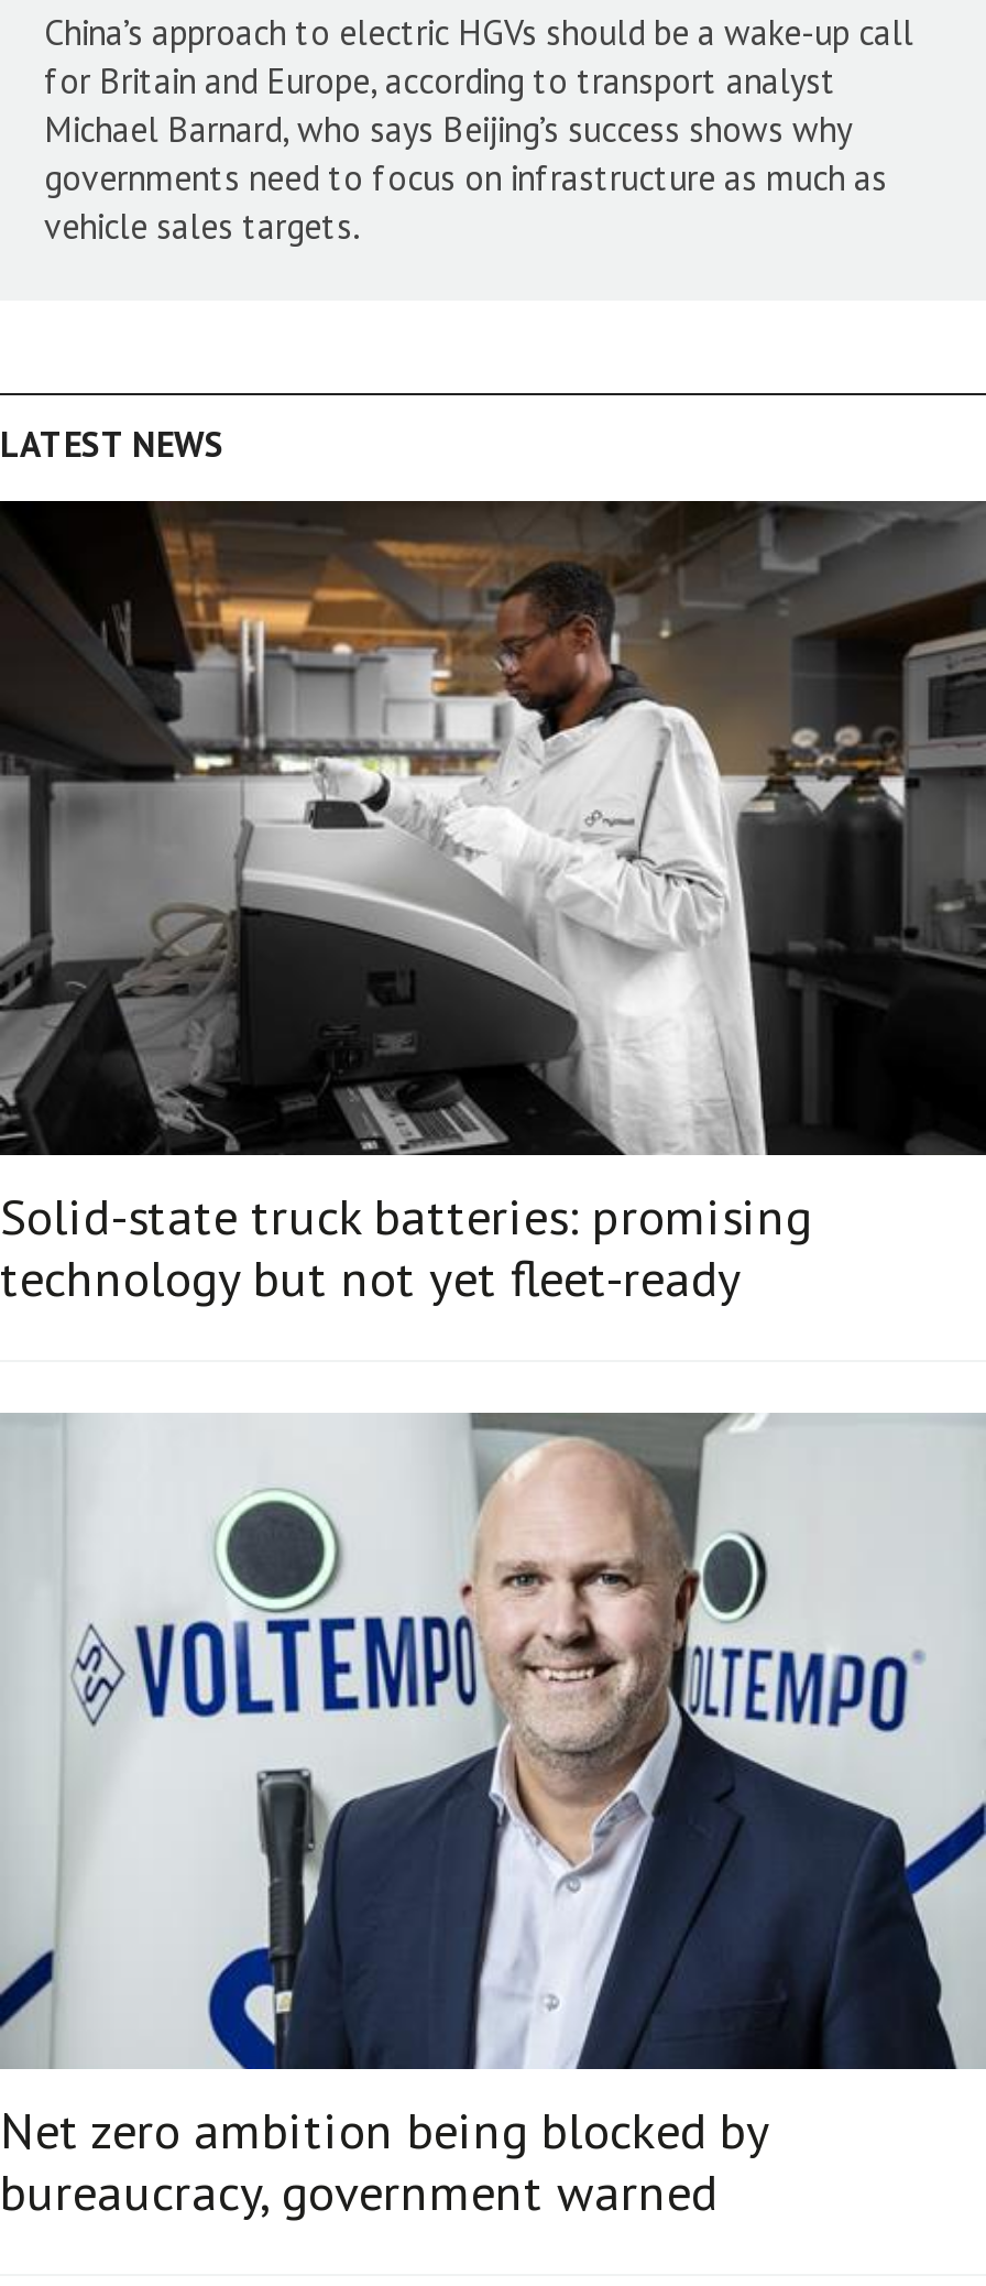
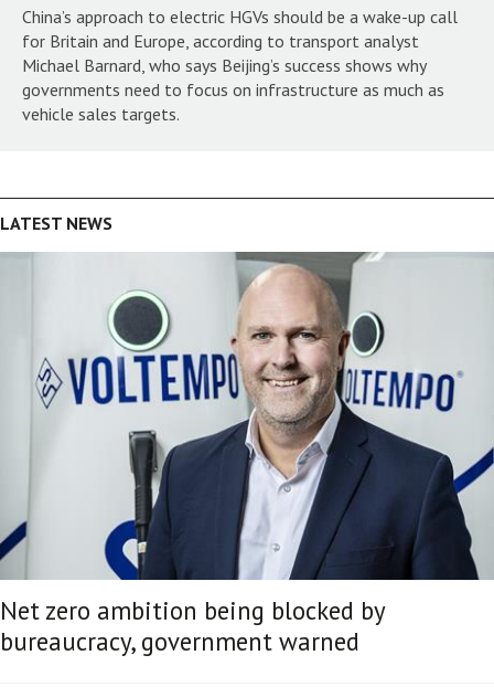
- [image]
- Solid-state truck batteries: promising
- technology but not yet fleet-ready
